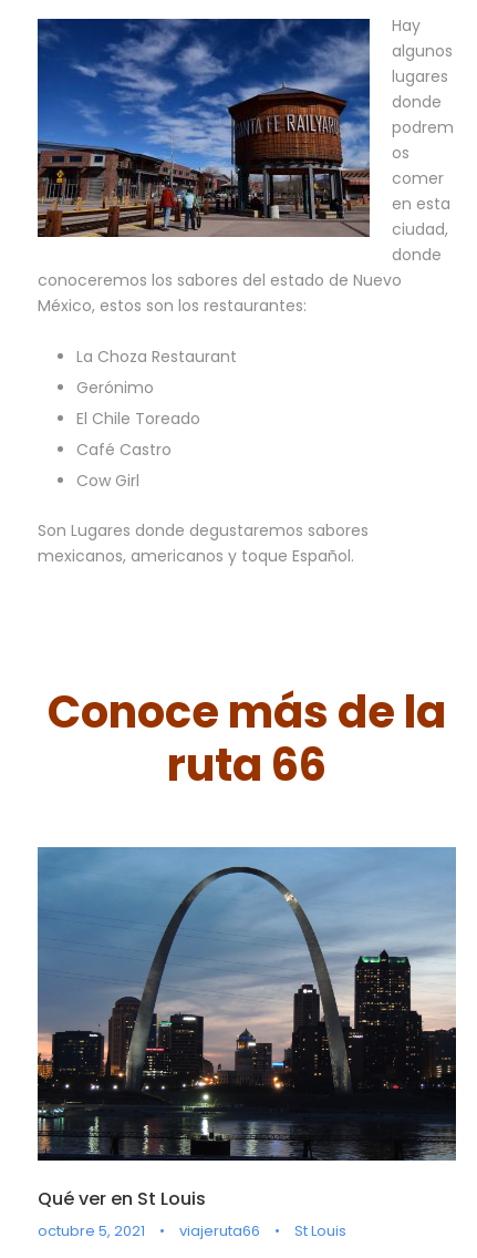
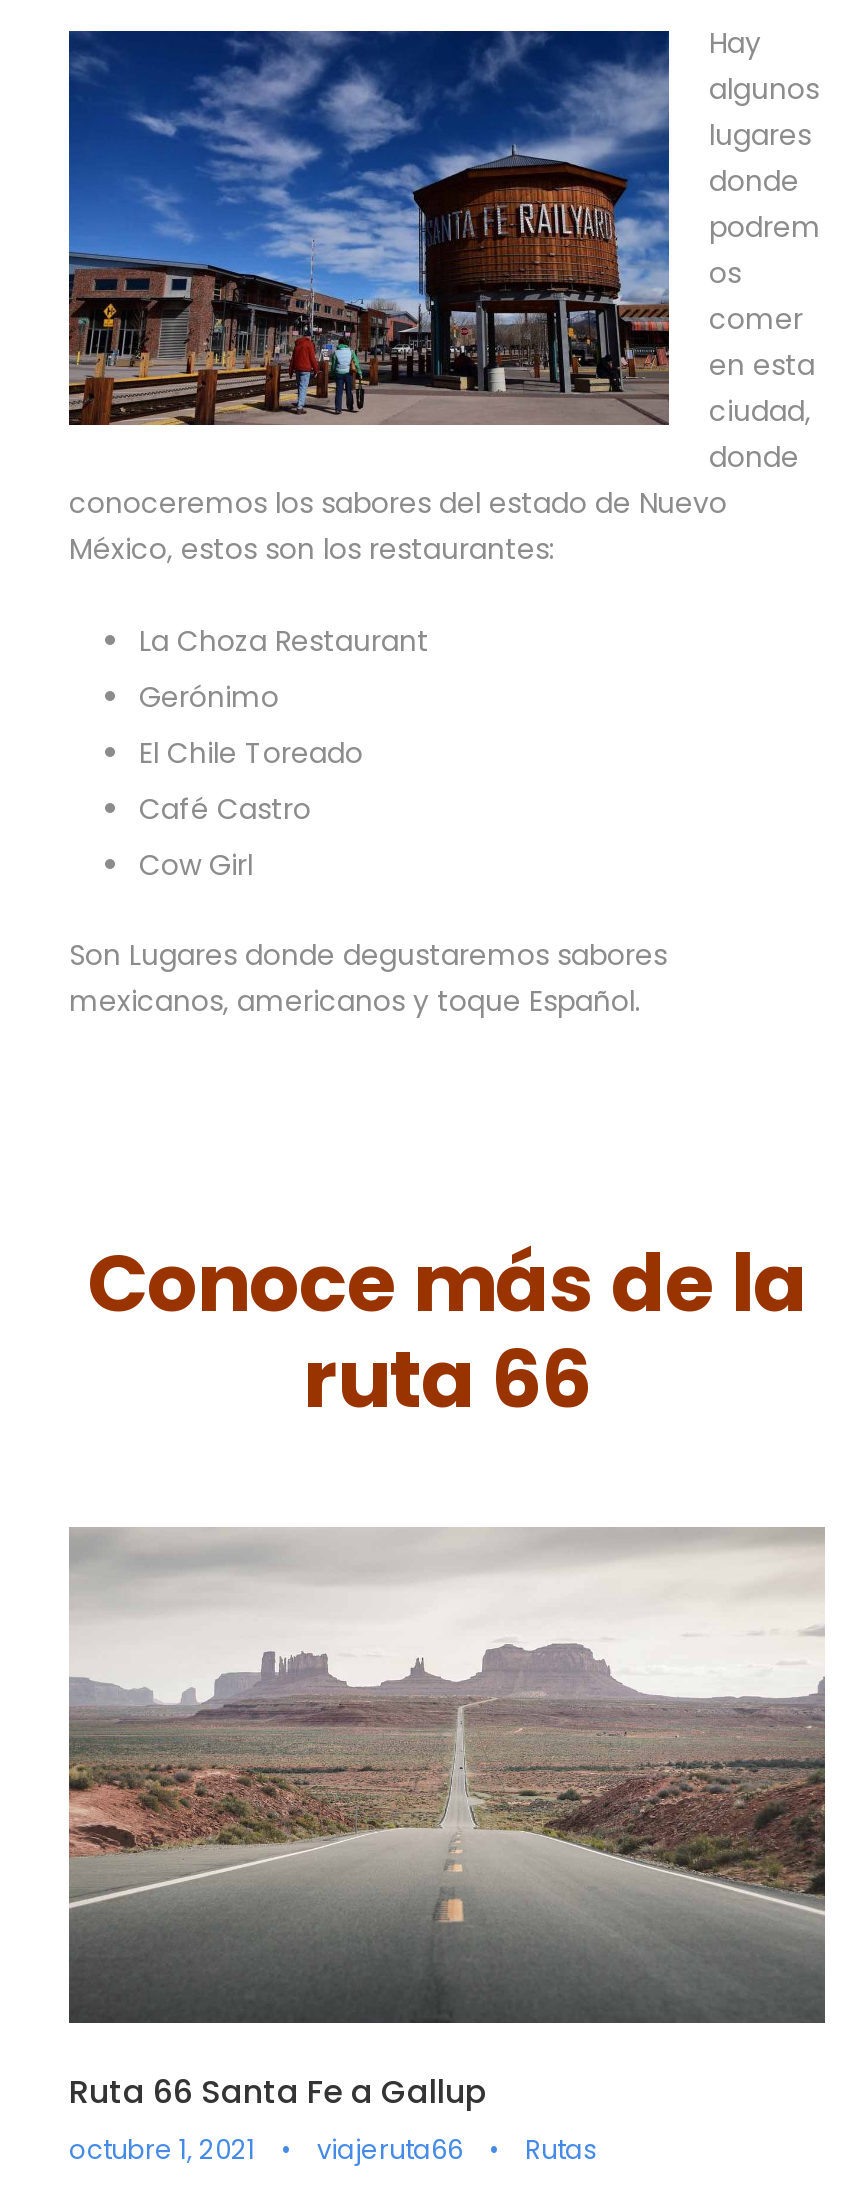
- [image]
- Qué ver en St Louis
- octubre 5, 2021
+ [image]
+ Ruta 66 Santa Fe a Gallup
+ octubre 1, 2021

- St Louis
+ Rutas
